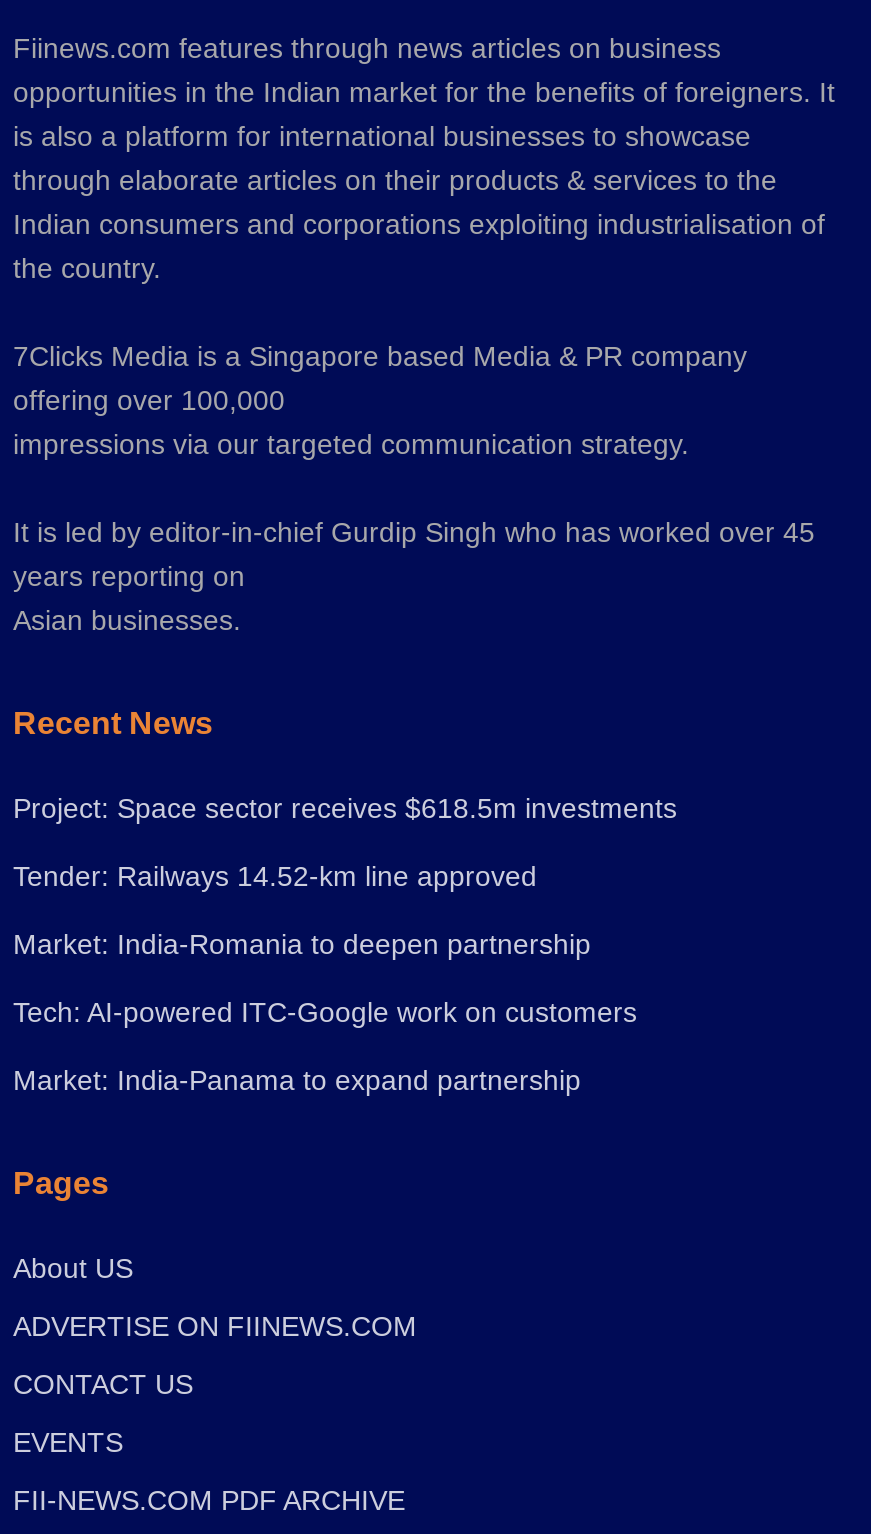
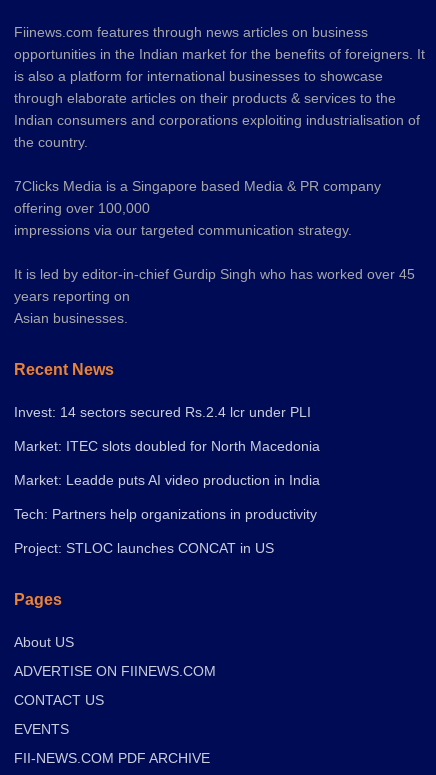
- Project: Space sector receives $618.5m investments
+ Invest: 14 sectors secured Rs.2.4 lcr under PLI

- Tender: Railways 14.52-km line approved
+ Market: ITEC slots doubled for North Macedonia

- Market: India-Romania to deepen partnership
+ Market: Leadde puts AI video production in India

- Tech: AI-powered ITC-Google work on customers
+ Tech: Partners help organizations in productivity

- Market: India-Panama to expand partnership
+ Project: STLOC launches CONCAT in US
